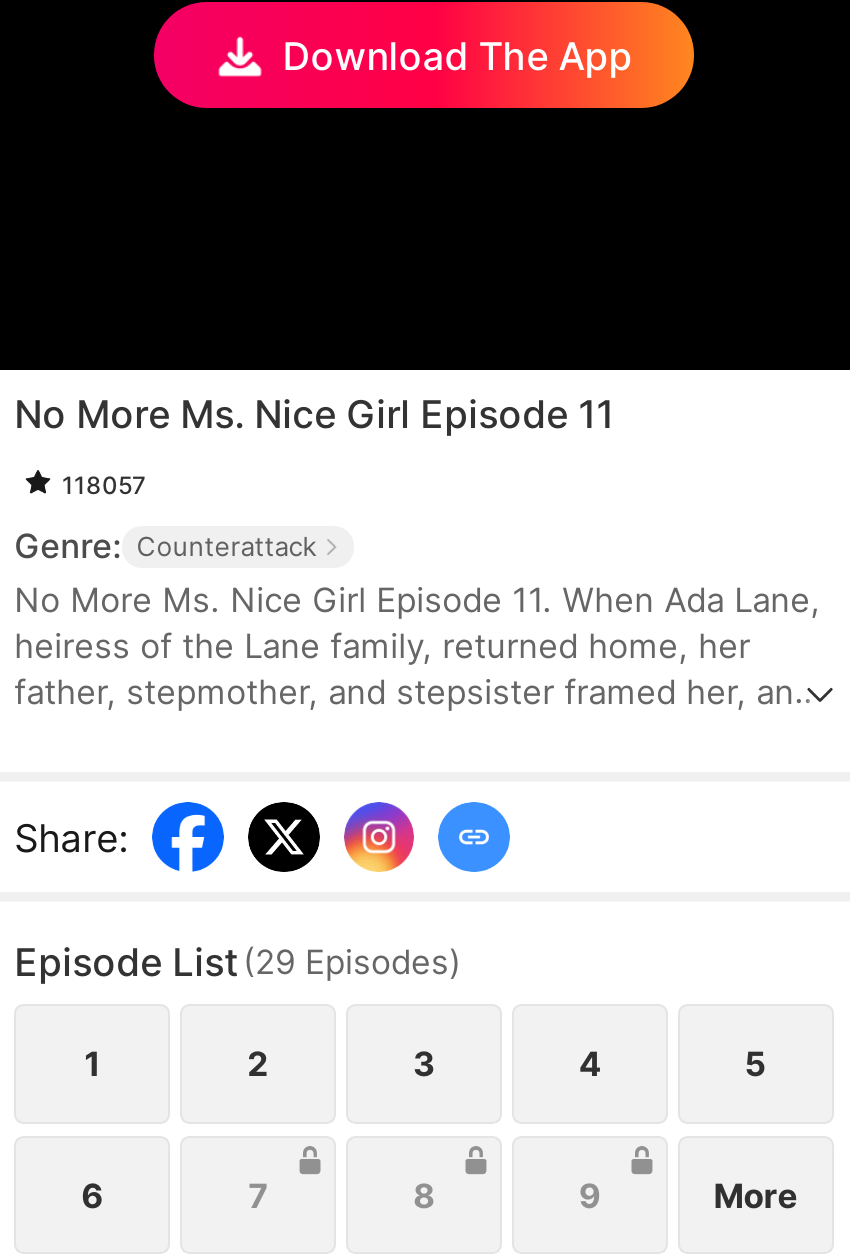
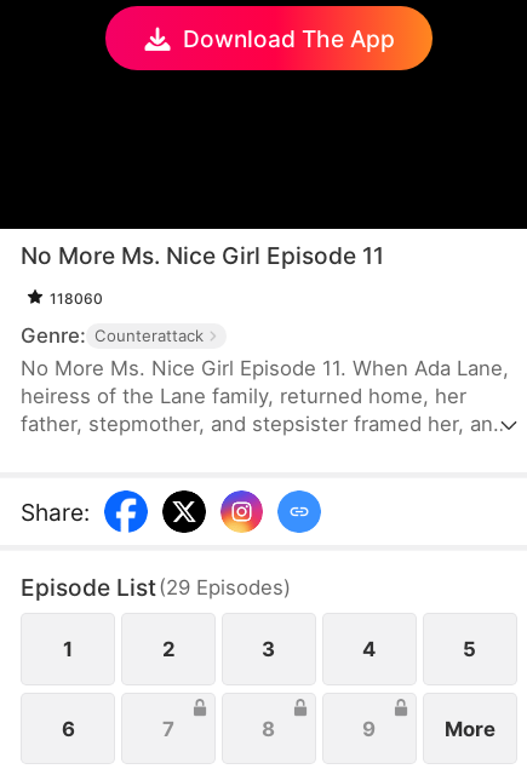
- 118057
+ 118060
